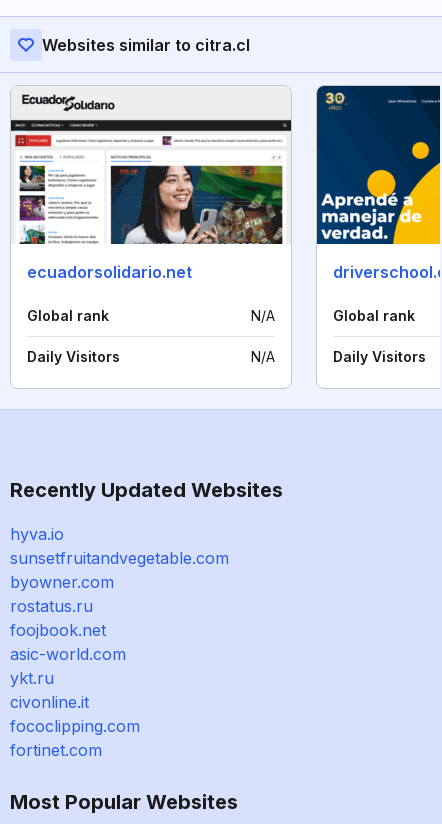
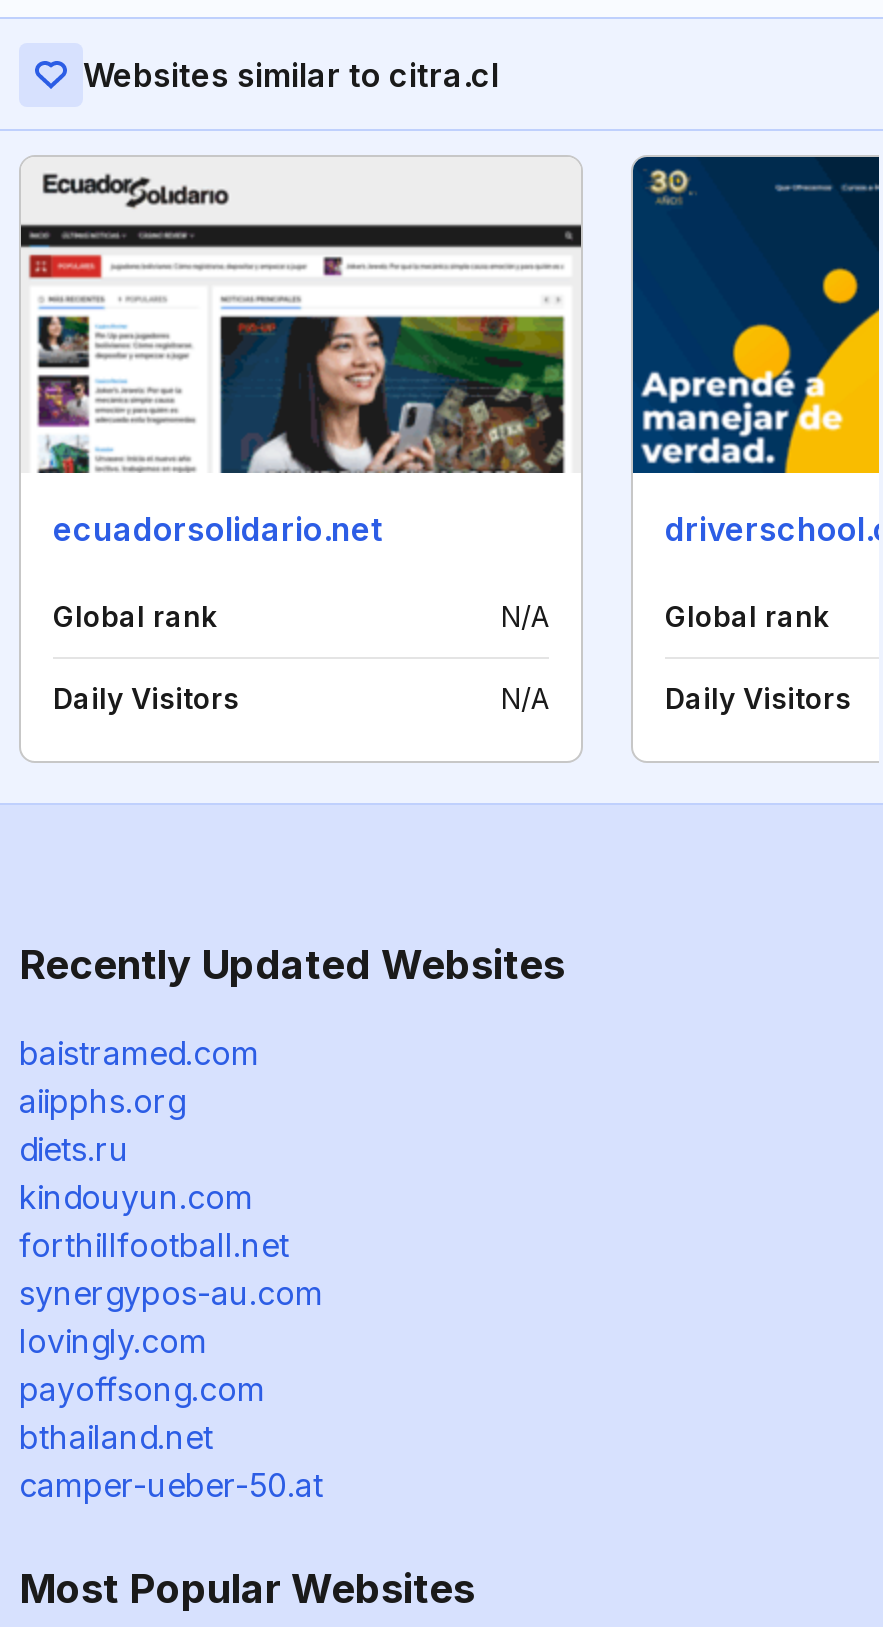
- hyva.io
- sunsetfruitandvegetable.com
- byowner.com
- rostatus.ru
- foojbook.net
- asic-world.com
- ykt.ru
- civonline.it
- fococlipping.com
- fortinet.com
+ baistramed.com
+ aiipphs.org
+ diets.ru
+ kindouyun.com
+ forthillfootball.net
+ synergypos-au.com
+ lovingly.com
+ payoffsong.com
+ bthailand.net
+ camper-ueber-50.at
